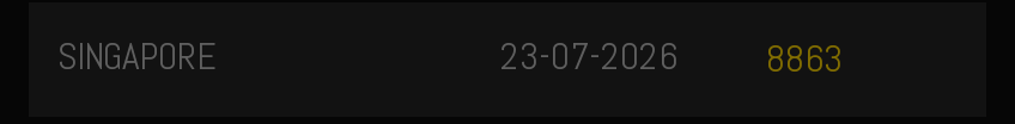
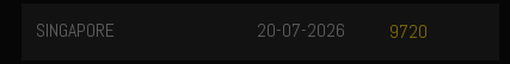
- 23-07-2026
+ 20-07-2026

- 8863
+ 9720
